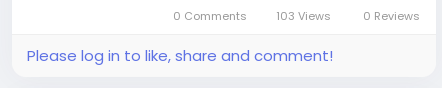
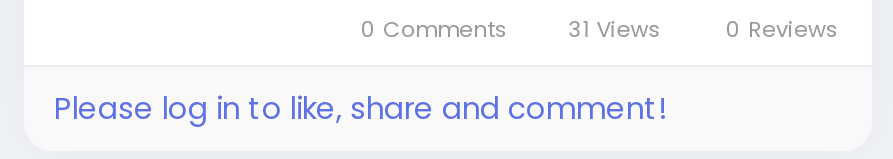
- 0 Comments 103 Views 0 Reviews
+ 0 Comments 31 Views 0 Reviews
